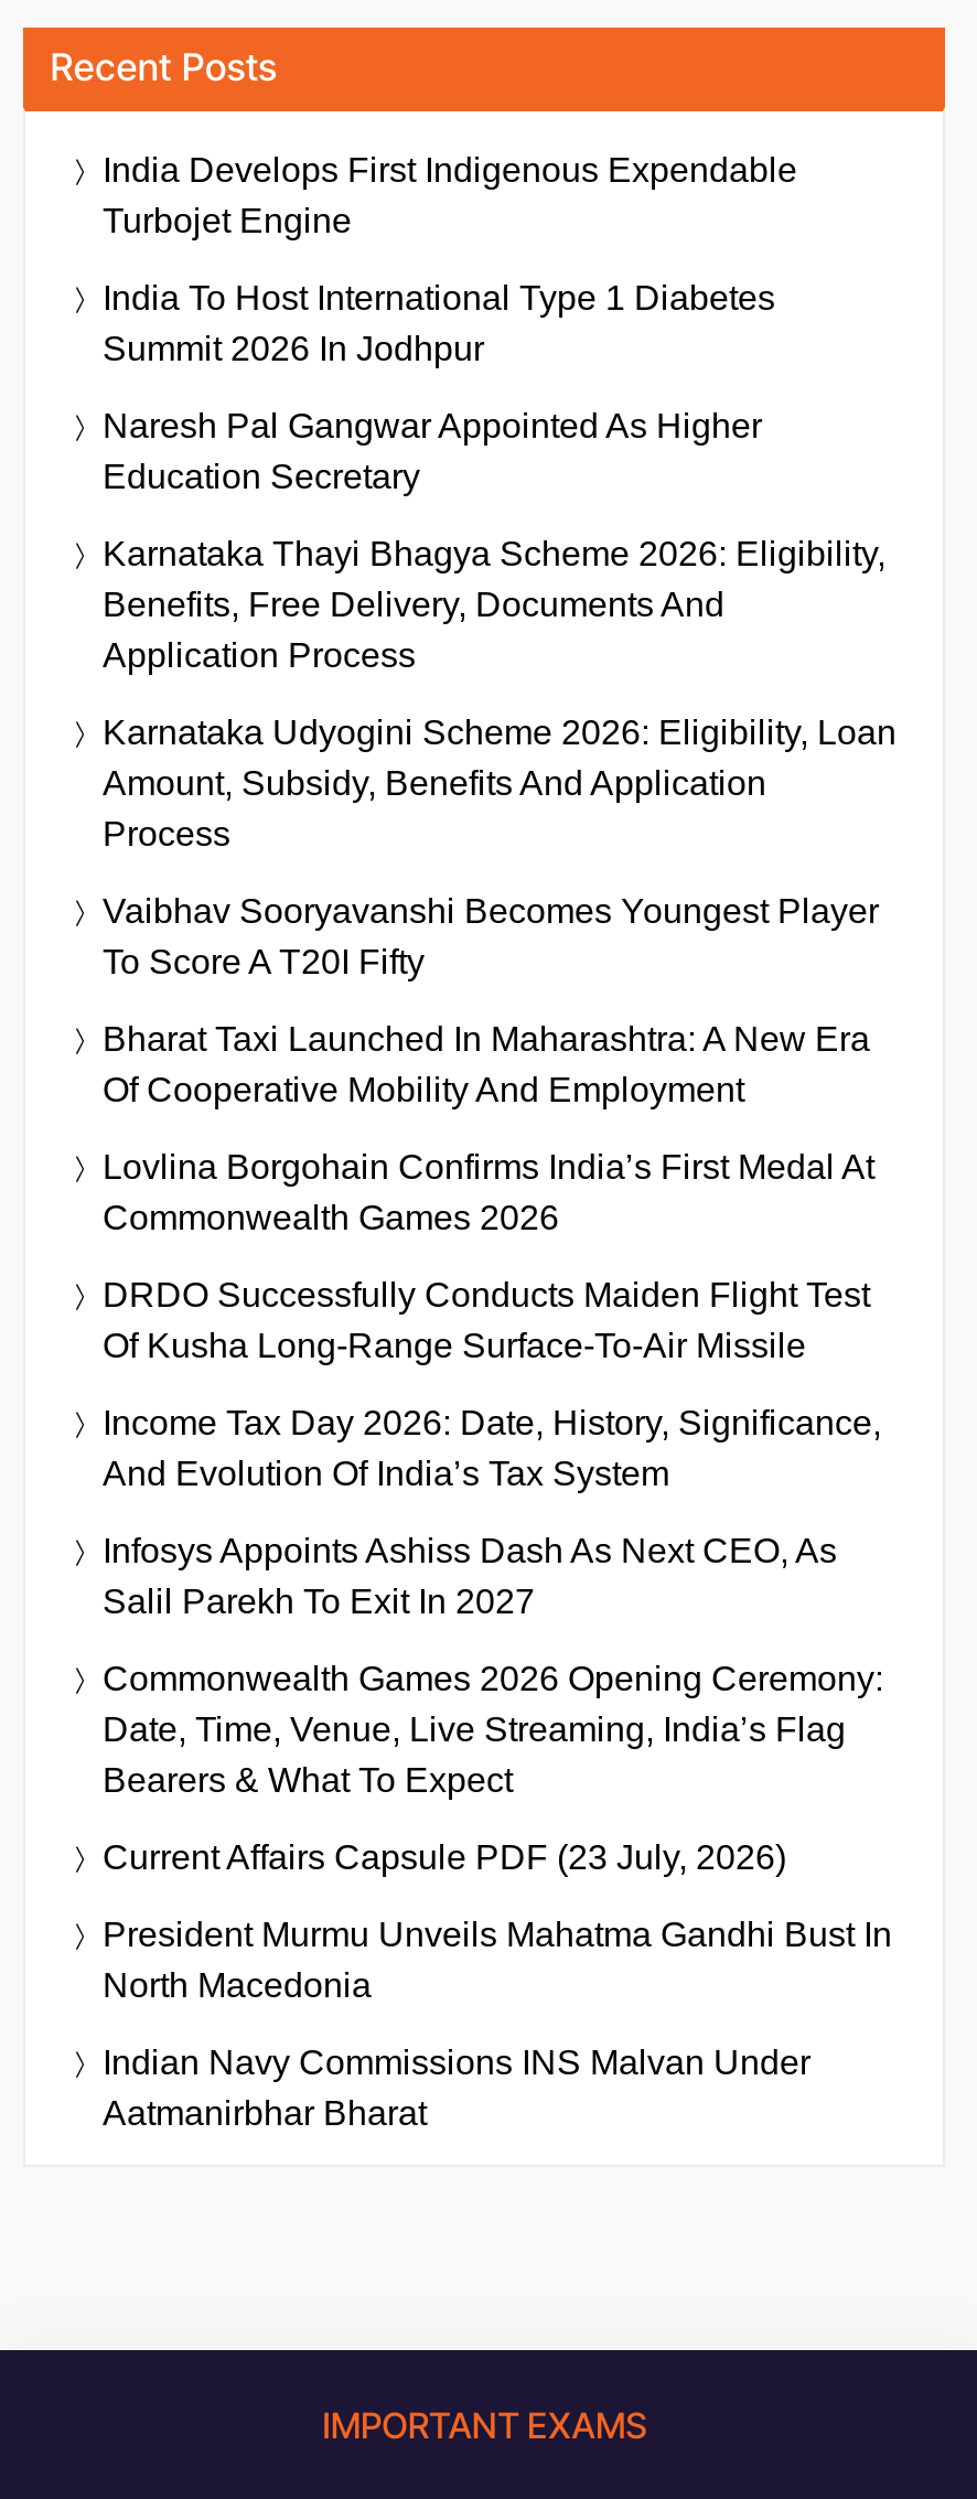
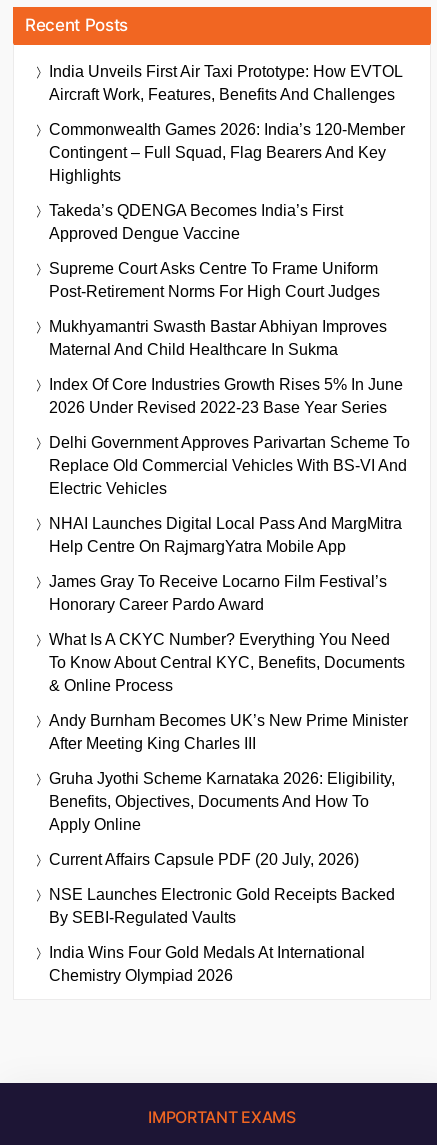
- India Develops First Indigenous Expendable
- Turbojet Engine
+ India Unveils First Air Taxi Prototype: How EVTOL
+ Aircraft Work, Features, Benefits And Challenges

- India To Host International Type 1 Diabetes
- Summit 2026 In Jodhpur
+ Commonwealth Games 2026: India’s 120-Member
+ Contingent – Full Squad, Flag Bearers And Key
+ Highlights

- Naresh Pal Gangwar Appointed As Higher
- Education Secretary
+ Takeda’s QDENGA Becomes India’s First
+ Approved Dengue Vaccine

- Karnataka Thayi Bhagya Scheme 2026: Eligibility,
- Benefits, Free Delivery, Documents And
- Application Process
+ Supreme Court Asks Centre To Frame Uniform
+ Post-Retirement Norms For High Court Judges

- Karnataka Udyogini Scheme 2026: Eligibility, Loan
- Amount, Subsidy, Benefits And Application
- Process
+ Mukhyamantri Swasth Bastar Abhiyan Improves
+ Maternal And Child Healthcare In Sukma

- Vaibhav Sooryavanshi Becomes Youngest Player
- To Score A T20I Fifty
+ Index Of Core Industries Growth Rises 5% In June
+ 2026 Under Revised 2022-23 Base Year Series

- Bharat Taxi Launched In Maharashtra: A New Era
- Of Cooperative Mobility And Employment
+ Delhi Government Approves Parivartan Scheme To
+ Replace Old Commercial Vehicles With BS-VI And
+ Electric Vehicles

- Lovlina Borgohain Confirms India’s First Medal At
- Commonwealth Games 2026
+ NHAI Launches Digital Local Pass And MargMitra
+ Help Centre On RajmargYatra Mobile App

- DRDO Successfully Conducts Maiden Flight Test
- Of Kusha Long-Range Surface-To-Air Missile
+ James Gray To Receive Locarno Film Festival’s
+ Honorary Career Pardo Award

- Income Tax Day 2026: Date, History, Significance,
- And Evolution Of India’s Tax System
+ What Is A CKYC Number? Everything You Need
+ To Know About Central KYC, Benefits, Documents
+ & Online Process

- Infosys Appoints Ashiss Dash As Next CEO, As
- Salil Parekh To Exit In 2027
+ Andy Burnham Becomes UK’s New Prime Minister
+ After Meeting King Charles III

- Commonwealth Games 2026 Opening Ceremony:
- Date, Time, Venue, Live Streaming, India’s Flag
- Bearers & What To Expect
+ Gruha Jyothi Scheme Karnataka 2026: Eligibility,
+ Benefits, Objectives, Documents And How To
+ Apply Online

- Current Affairs Capsule PDF (23 July, 2026)
+ Current Affairs Capsule PDF (20 July, 2026)

- President Murmu Unveils Mahatma Gandhi Bust In
- North Macedonia
+ NSE Launches Electronic Gold Receipts Backed
+ By SEBI-Regulated Vaults

- Indian Navy Commissions INS Malvan Under
- Aatmanirbhar Bharat
+ India Wins Four Gold Medals At International
+ Chemistry Olympiad 2026
